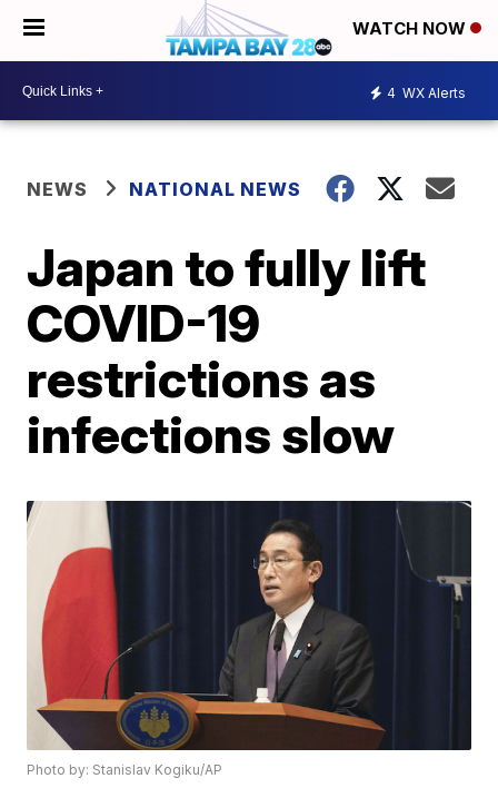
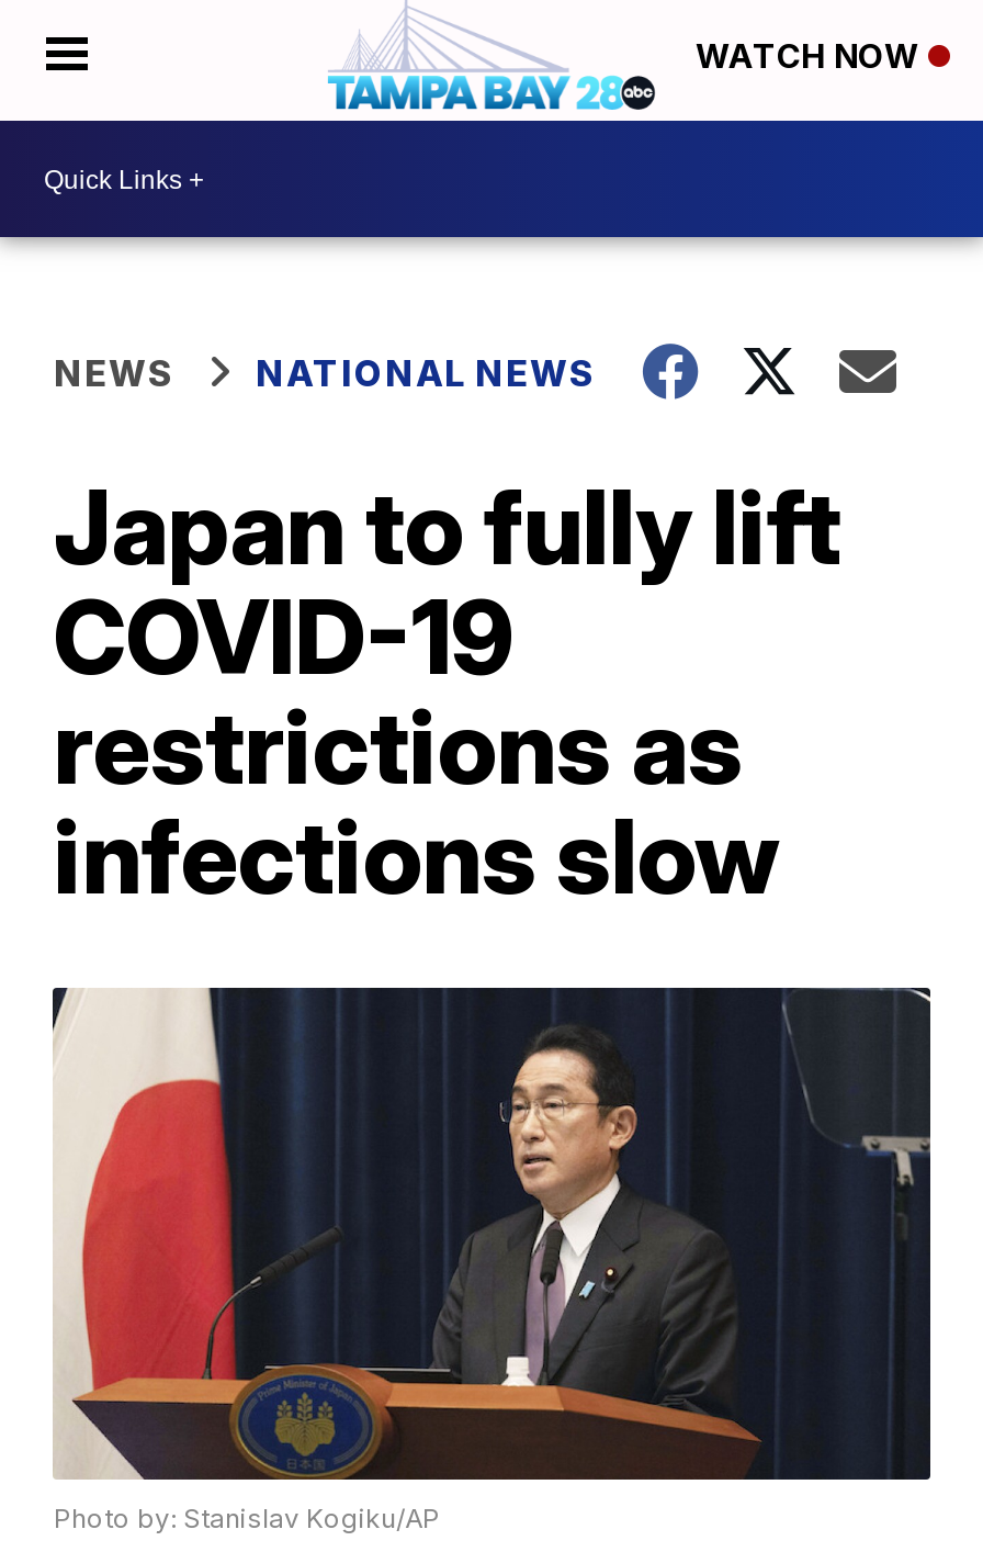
- 4 WX Alerts
